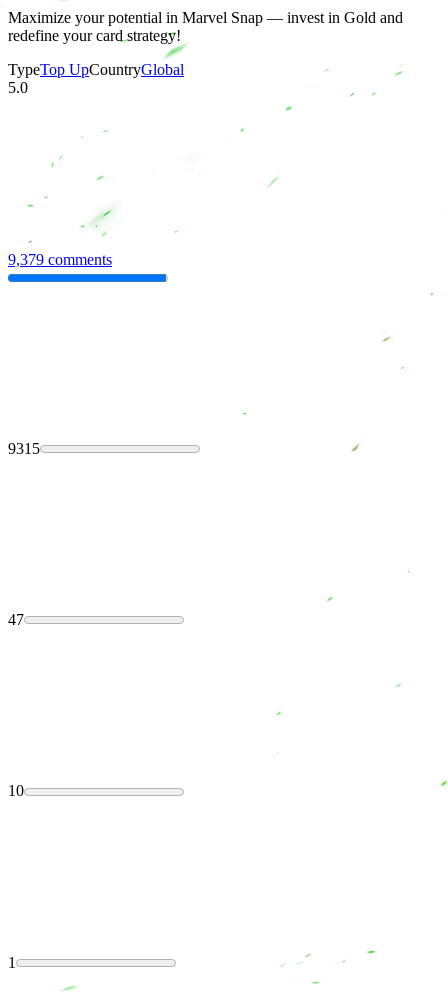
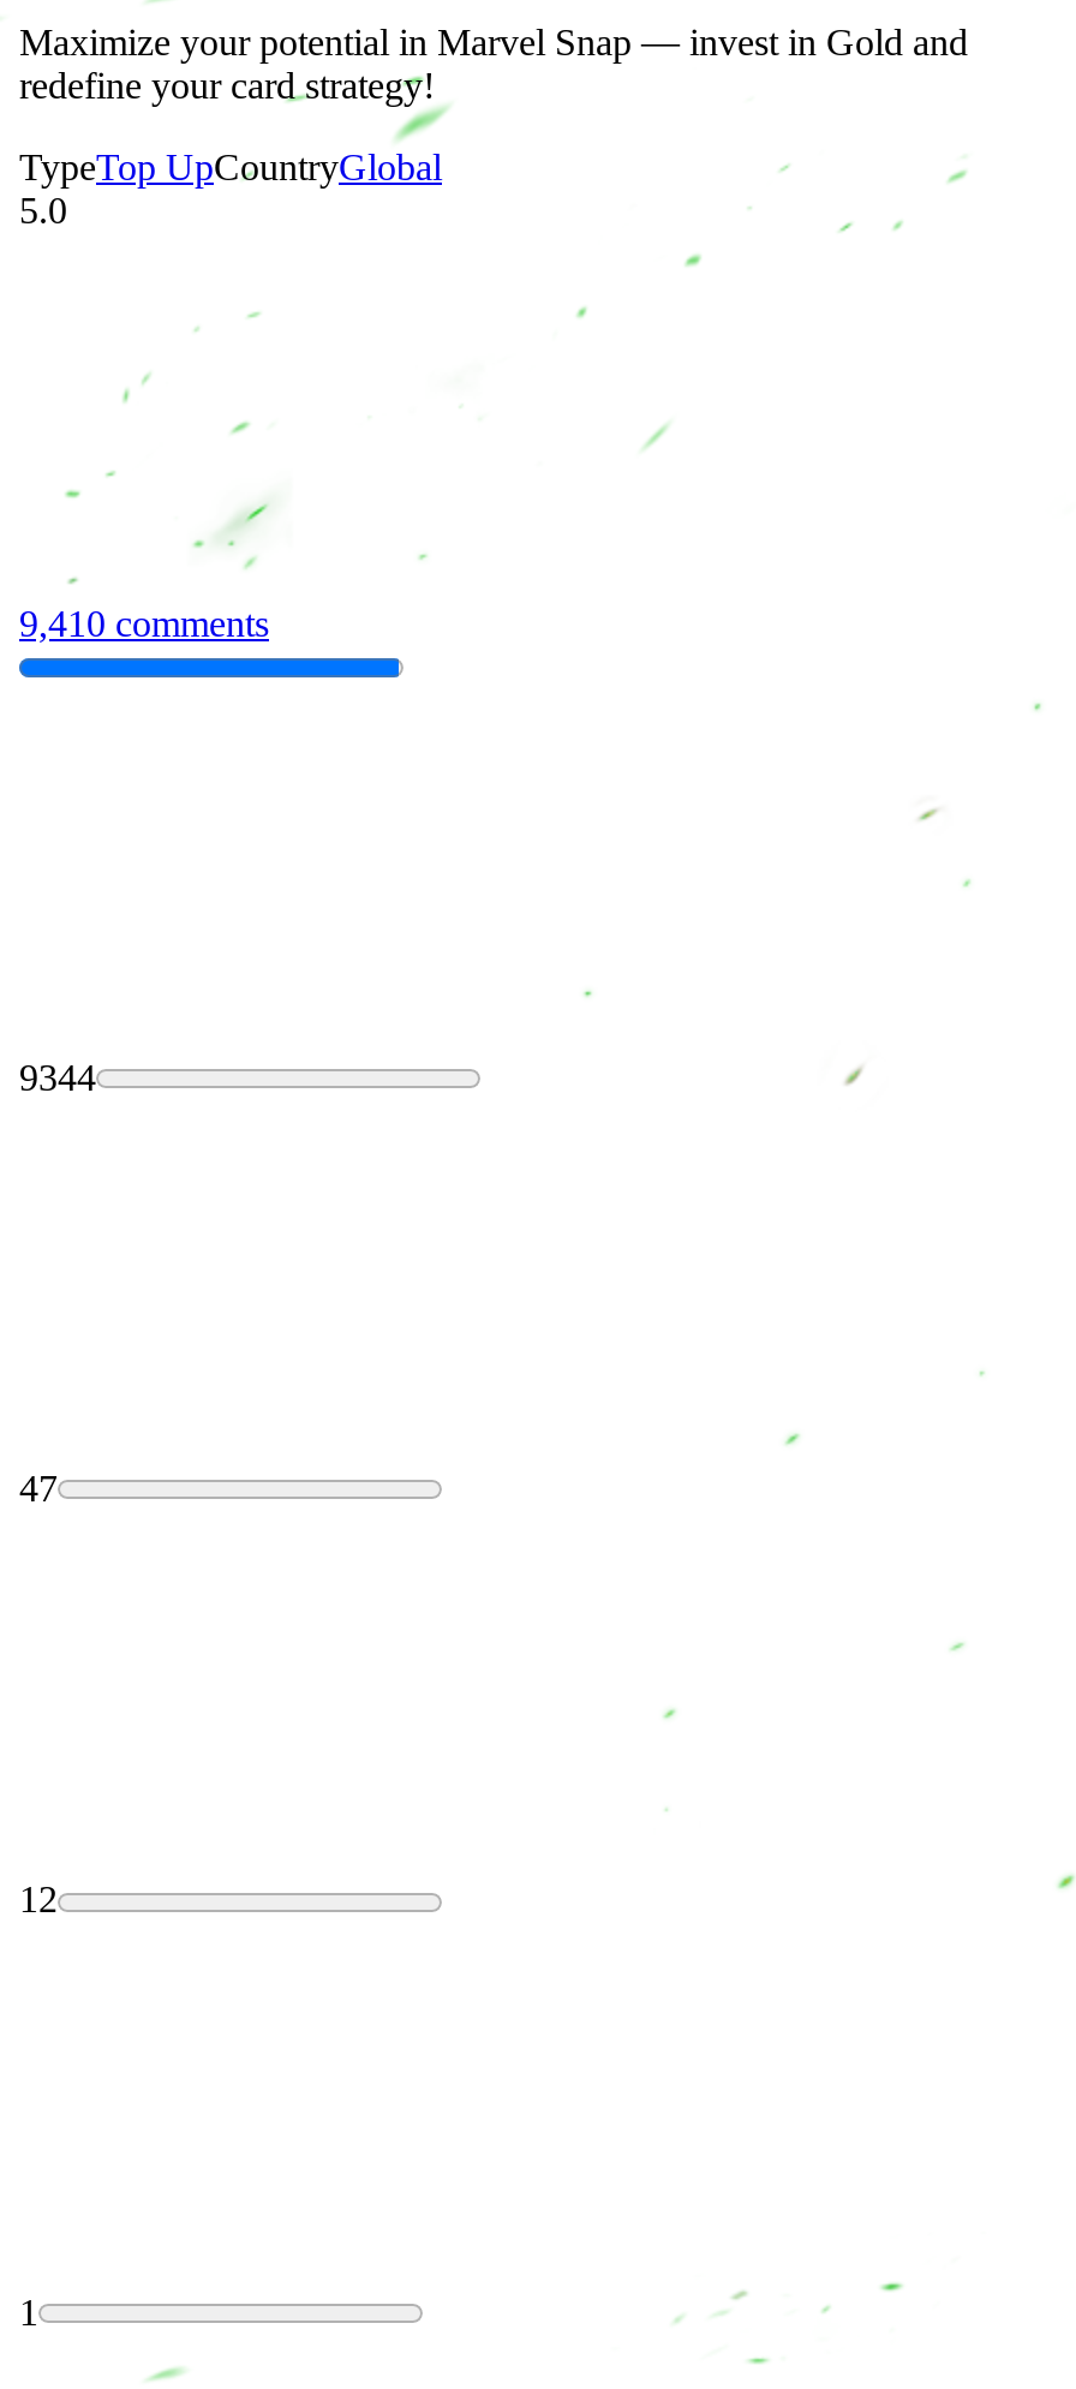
- 9,379 comments
+ 9,410 comments

- 9315
+ 9344

- 10
+ 12
